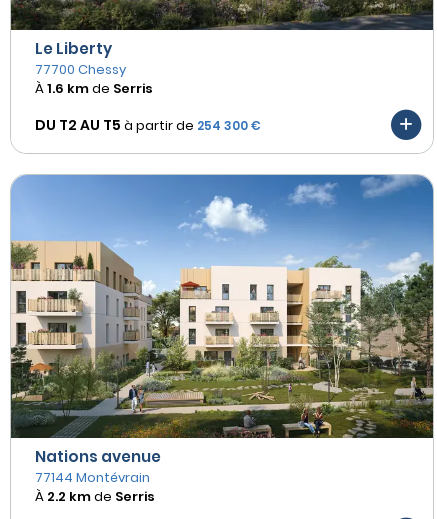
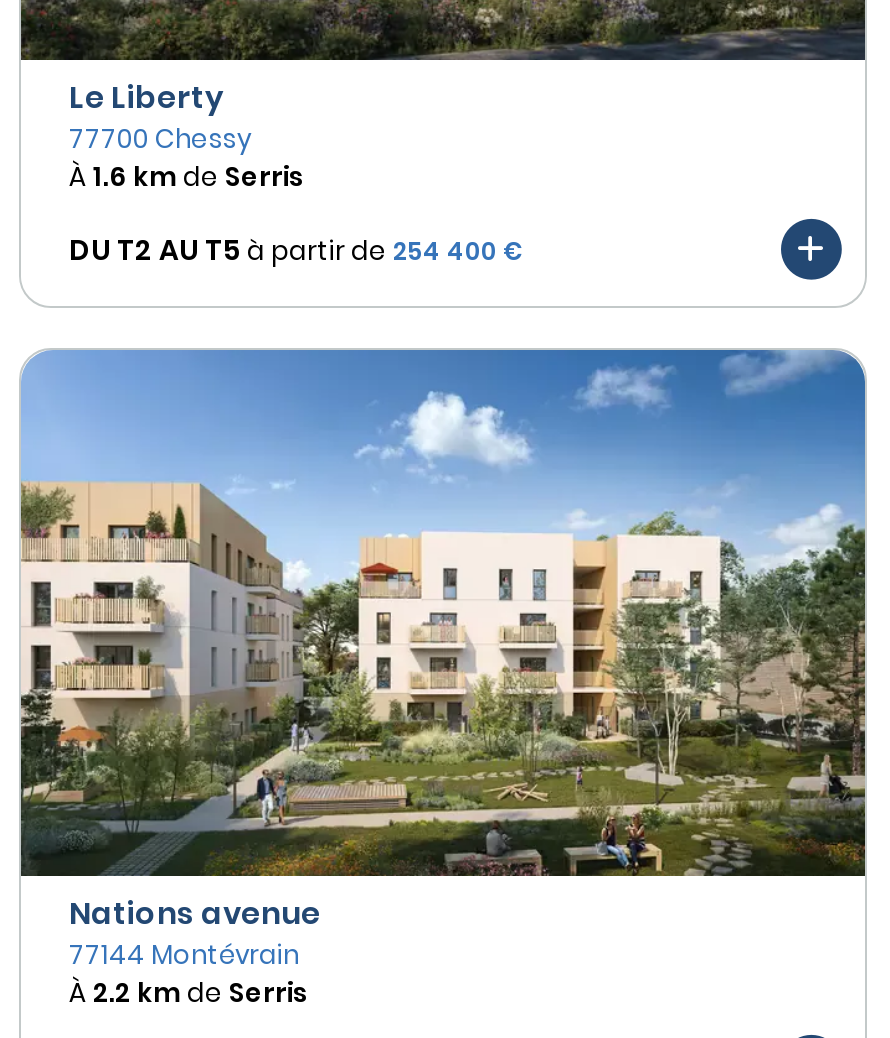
- DU T2 AU T5 à partir de 254 300 €
+ DU T2 AU T5 à partir de 254 400 €
